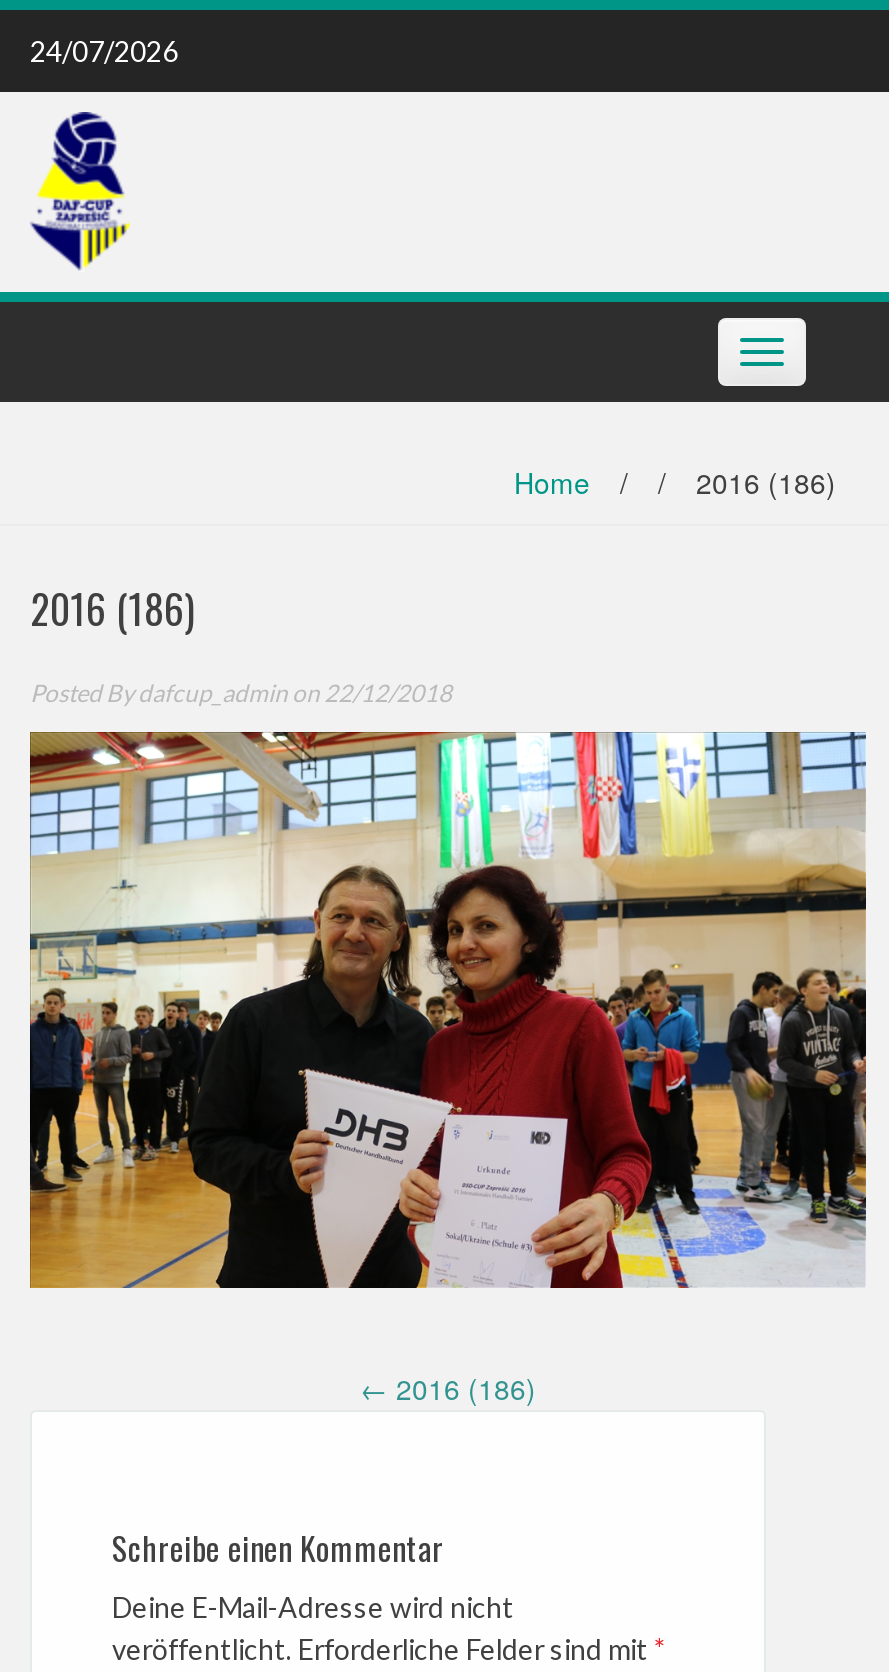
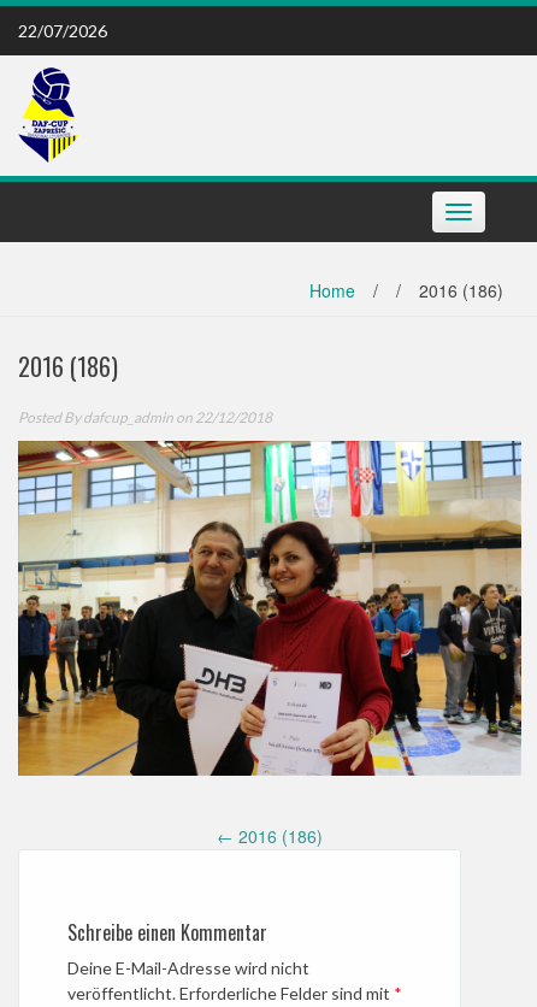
- 24/07/2026
+ 22/07/2026
